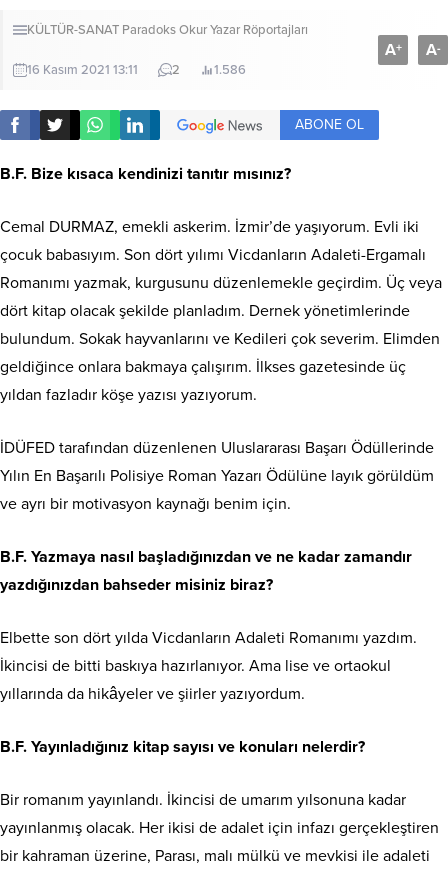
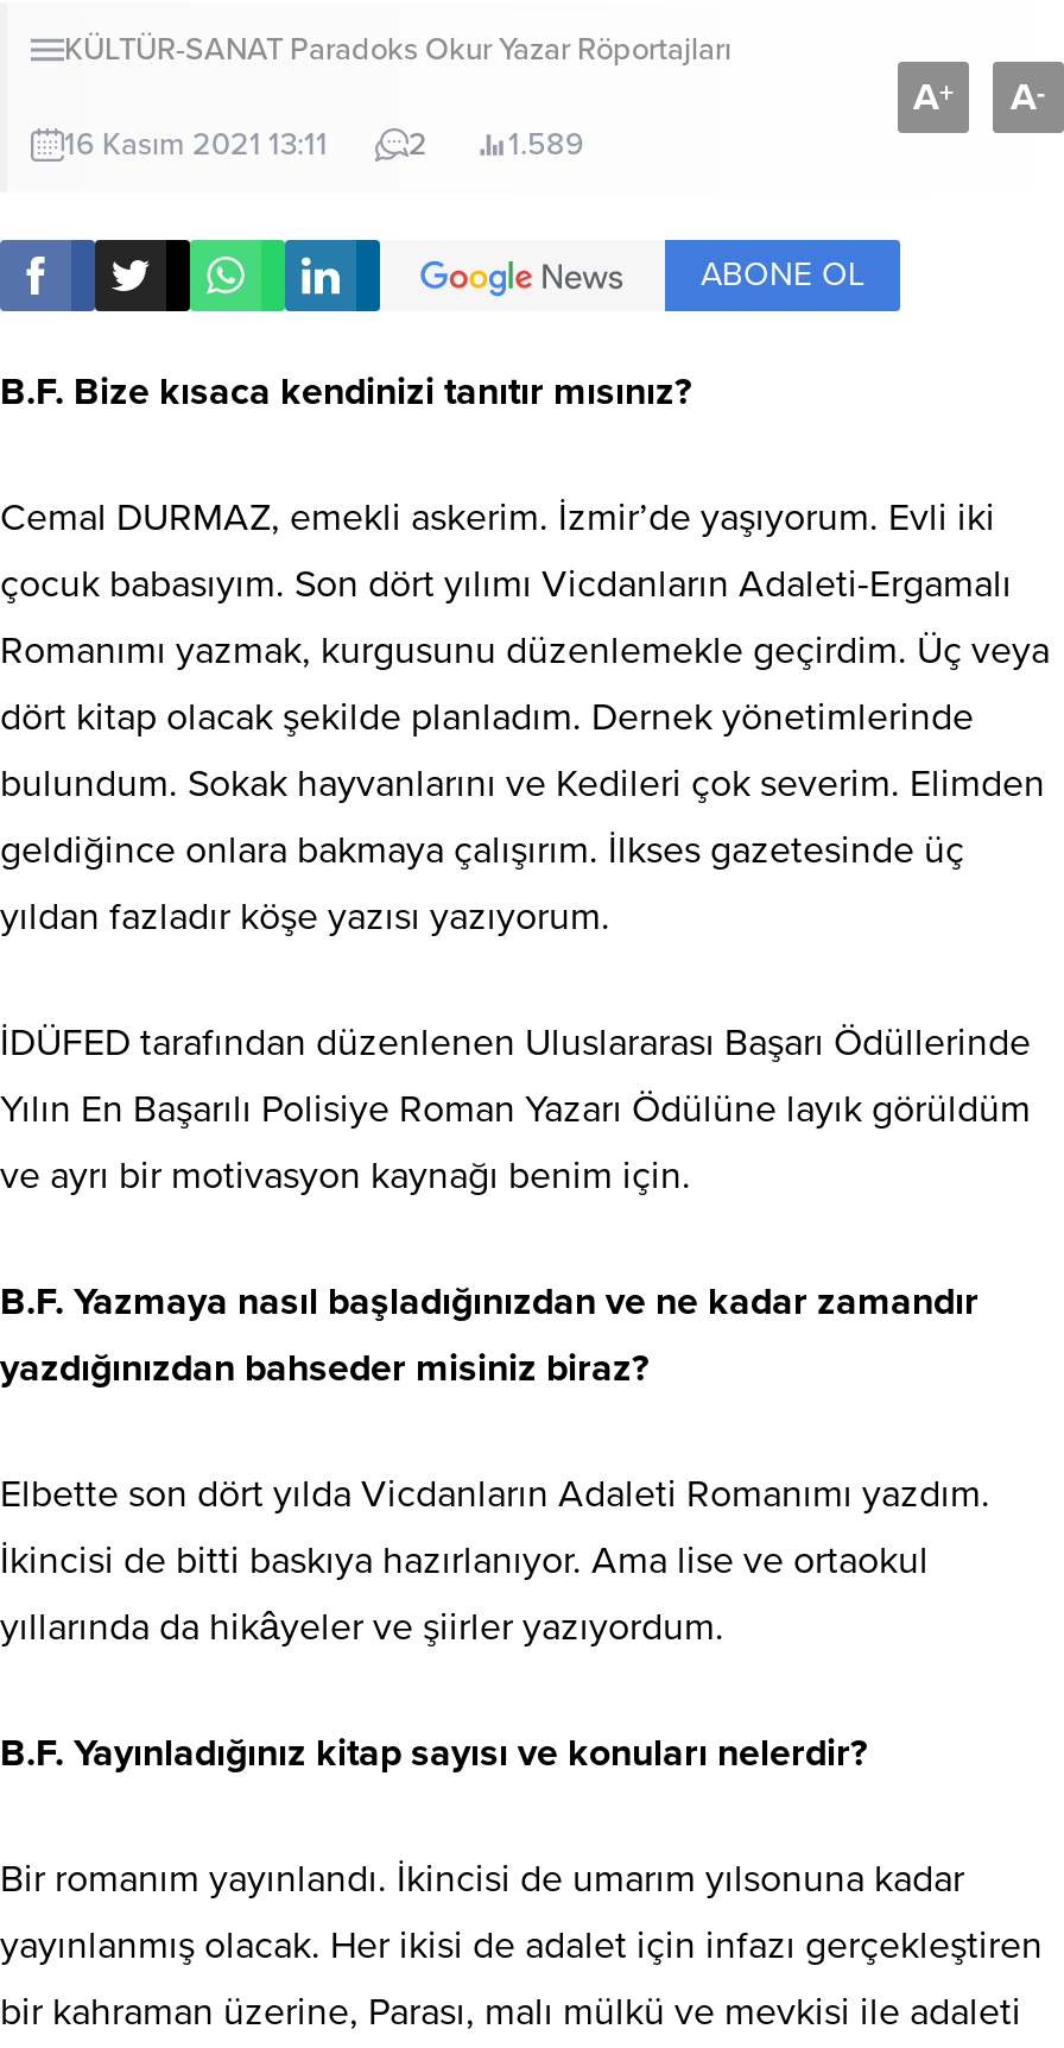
- 1.586
+ 1.589
